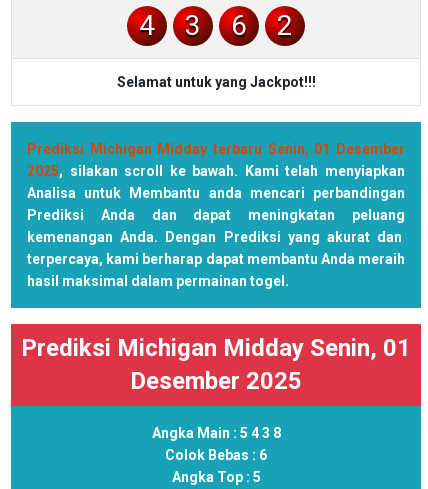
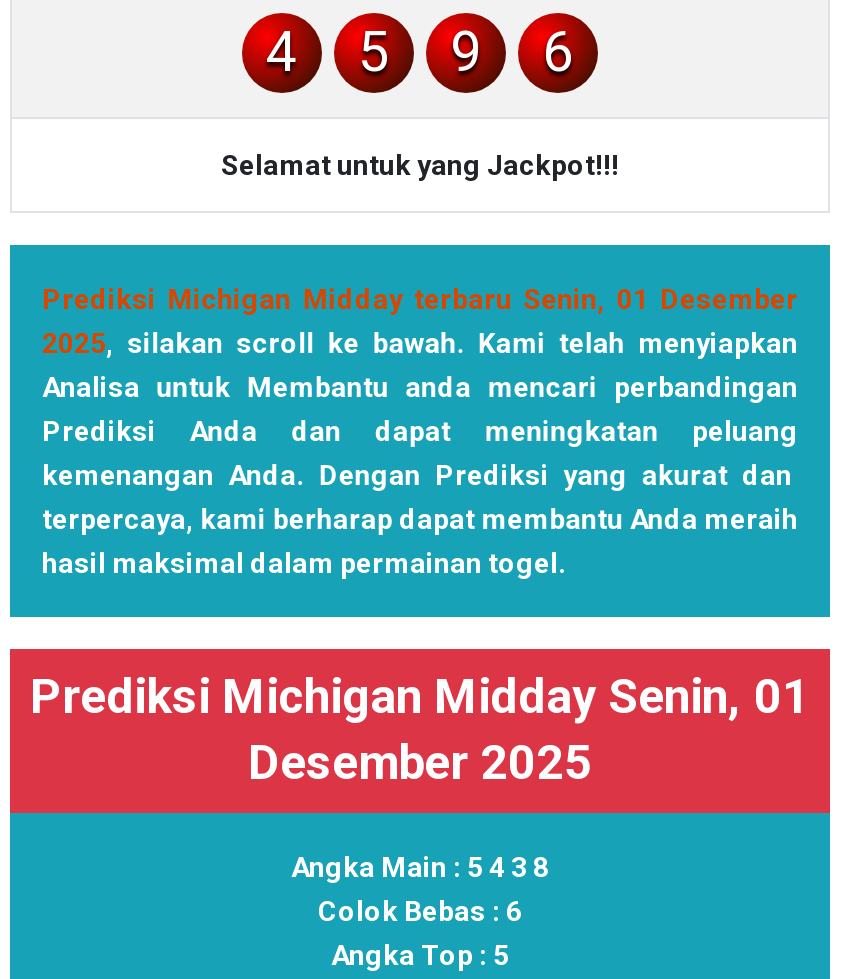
- 3
+ 5
+ 9

- 2
